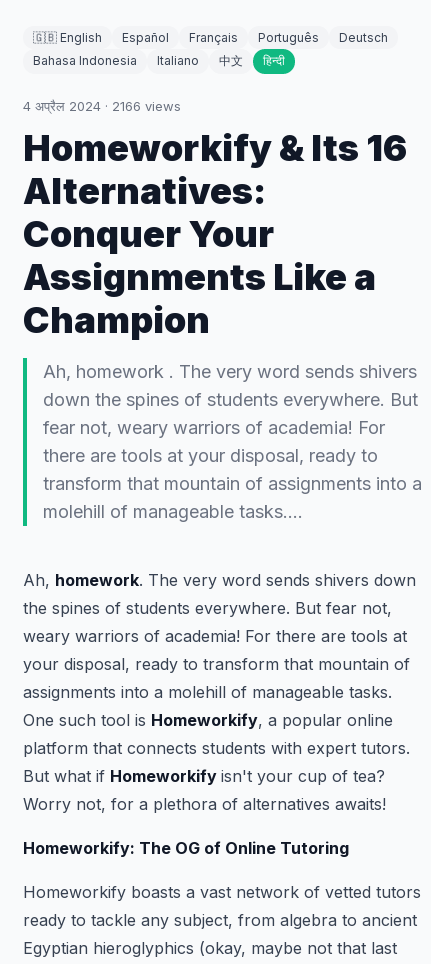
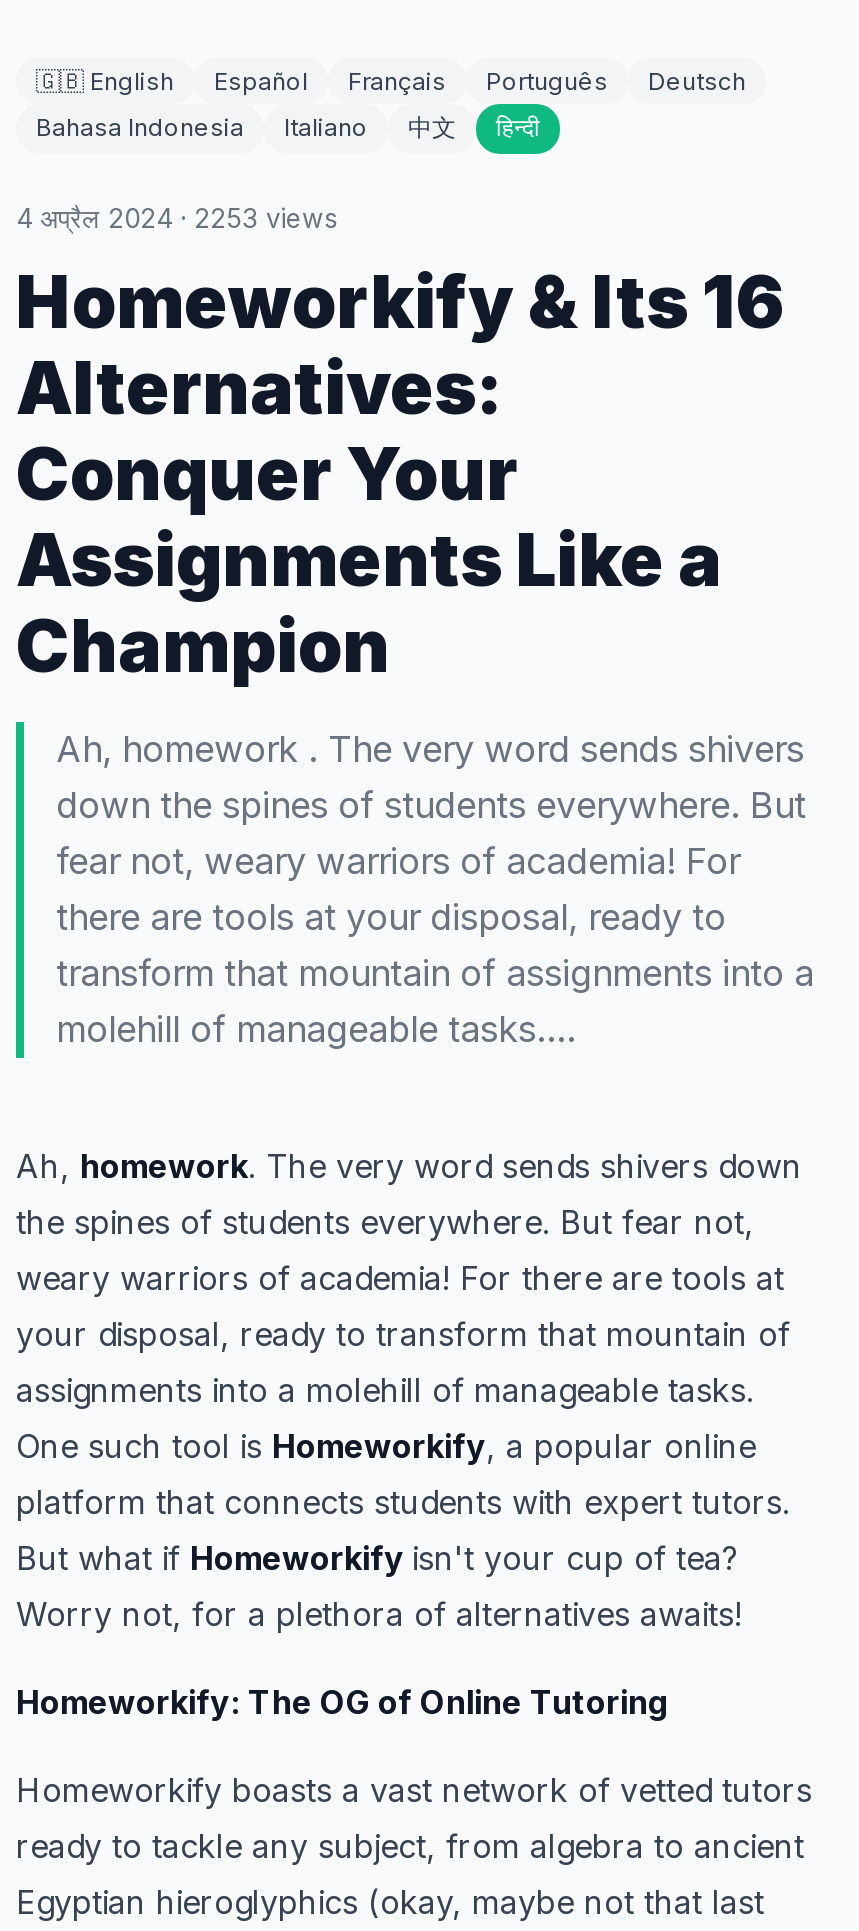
- 4 अप्रैल 2024 · 2166 views
+ 4 अप्रैल 2024 · 2253 views
